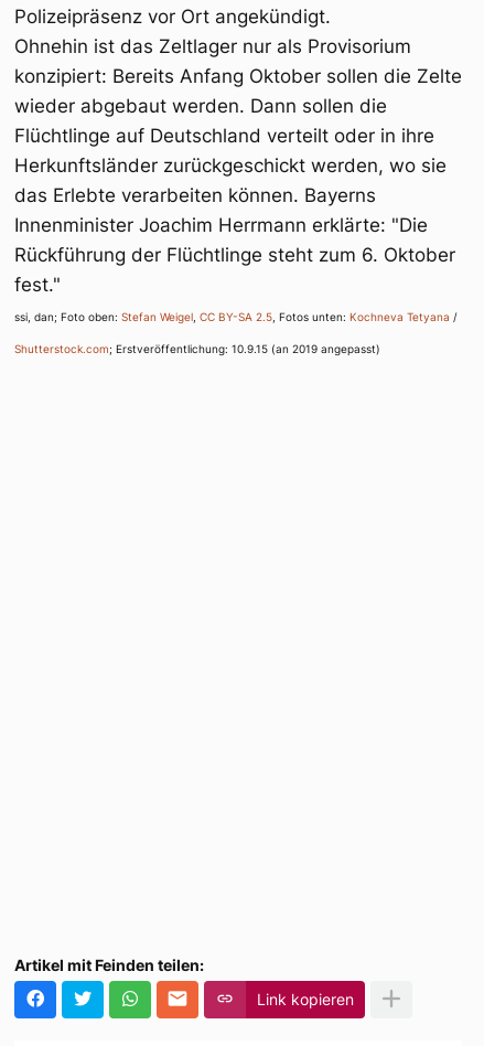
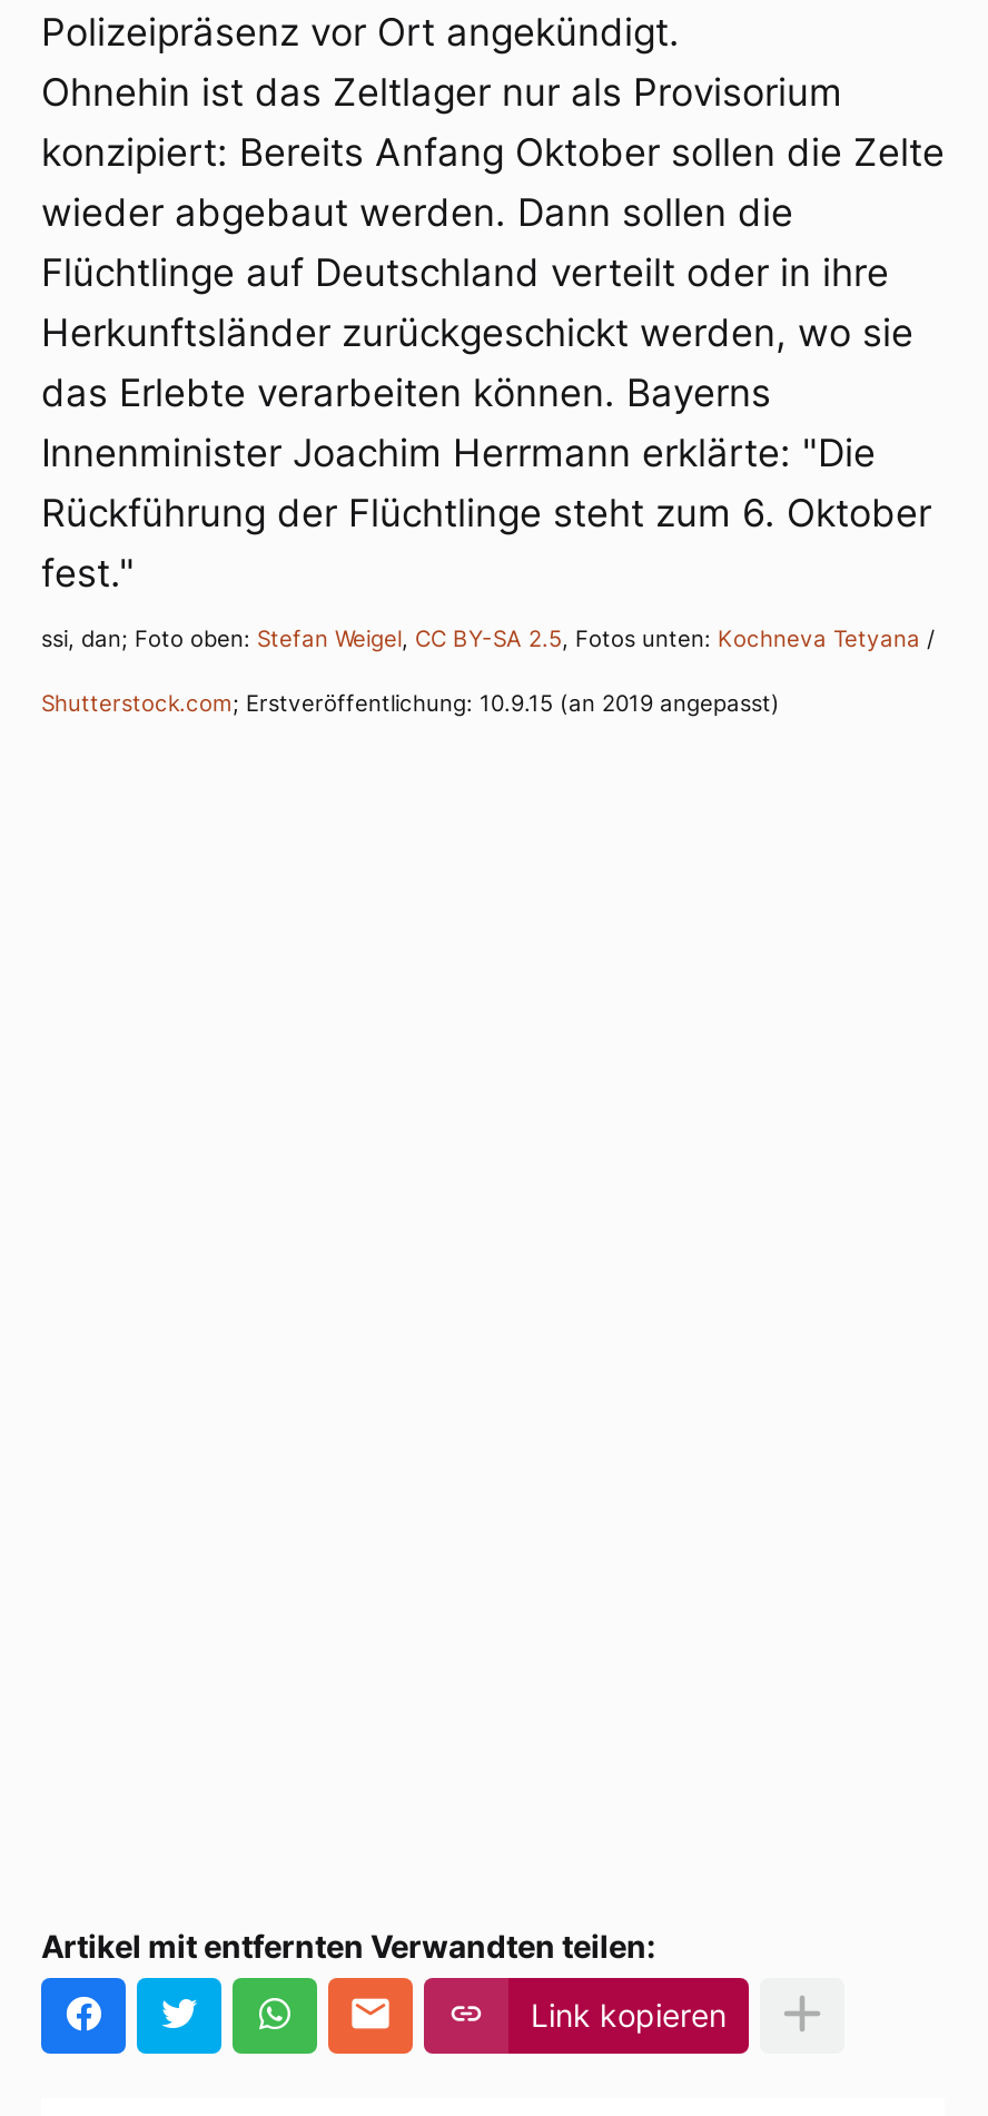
- Artikel mit Feinden teilen:
+ Artikel mit entfernten Verwandten teilen:
